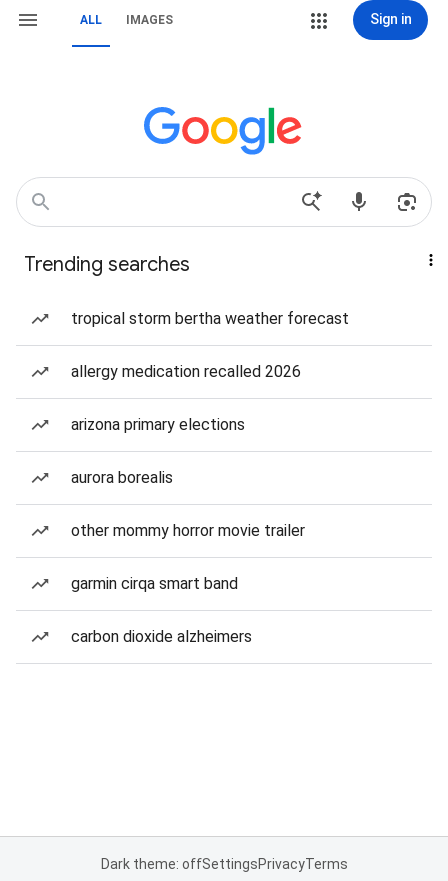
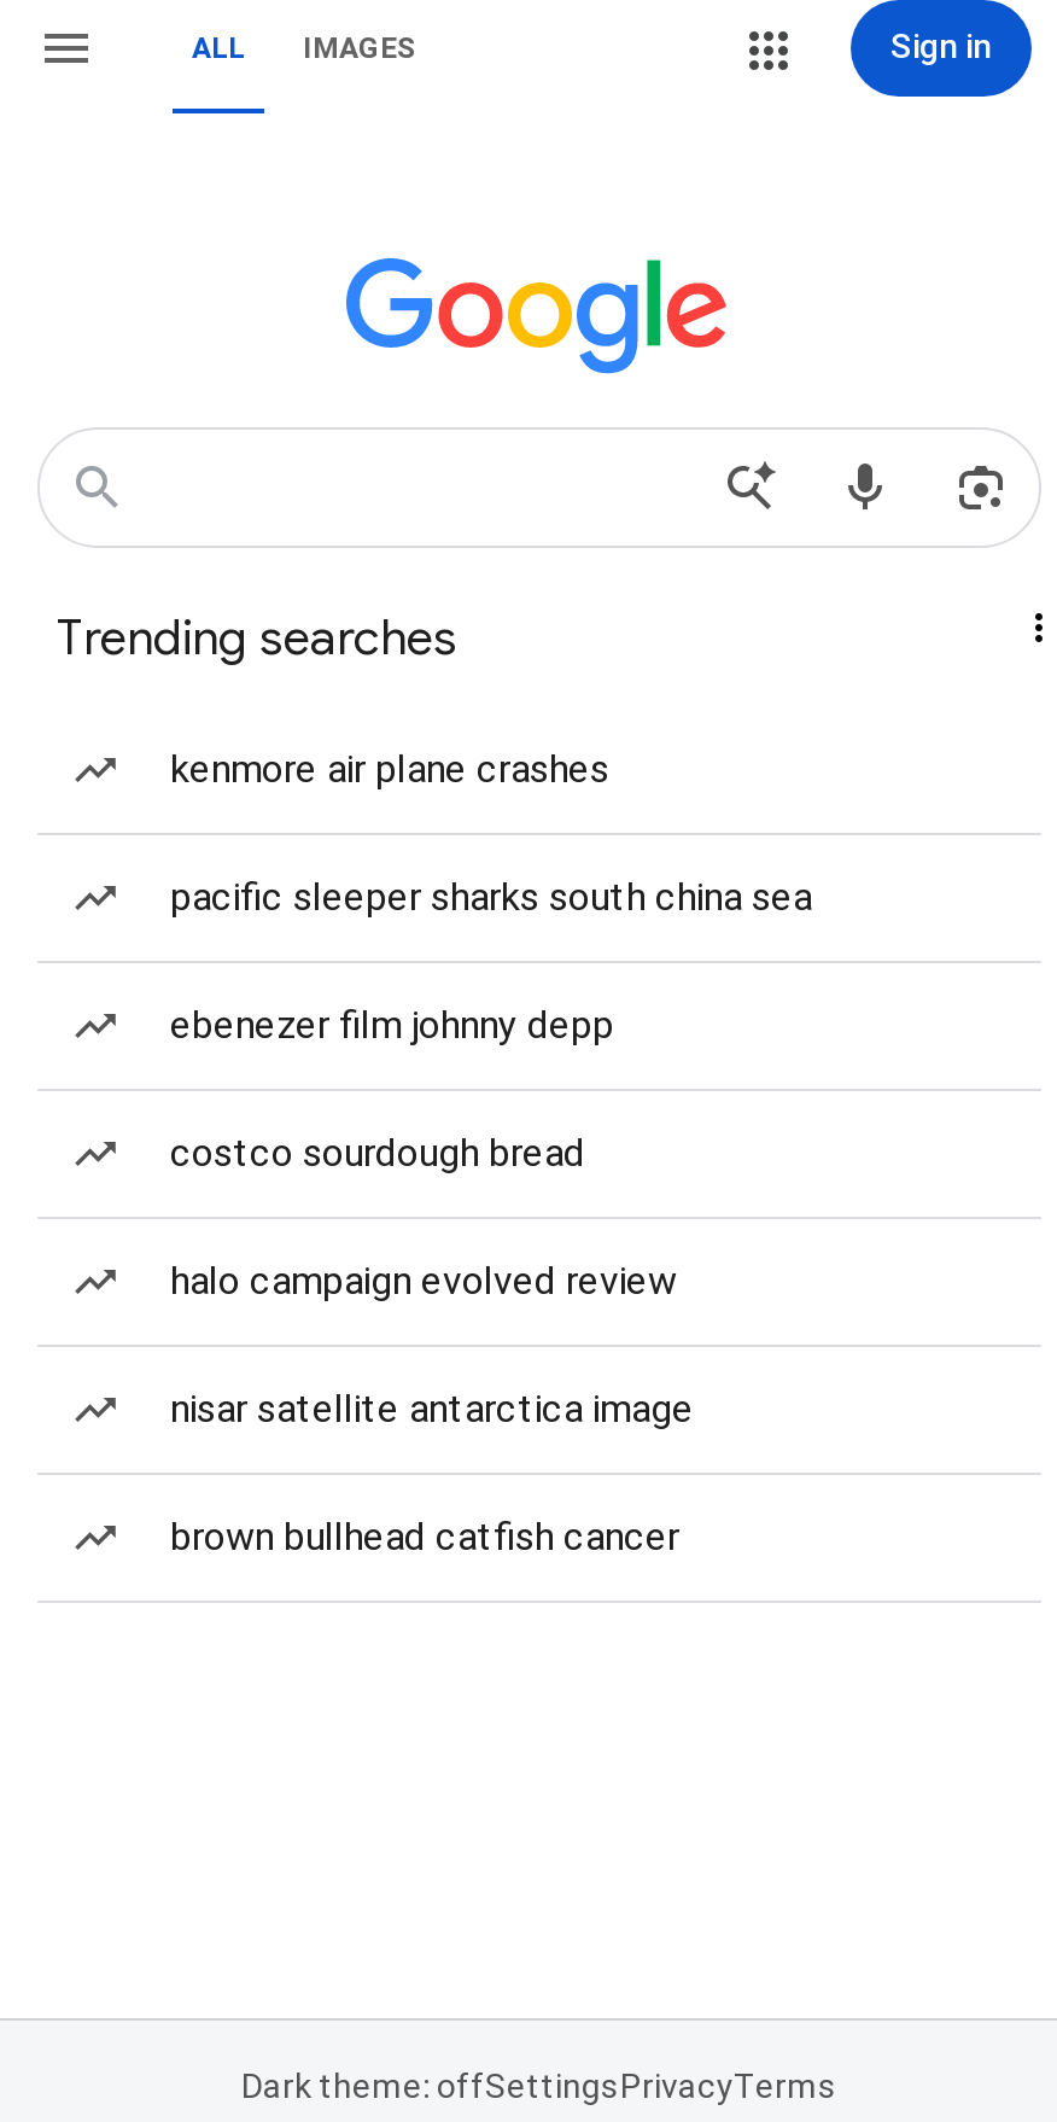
- tropical storm bertha weather forecast
+ kenmore air plane crashes

- allergy medication recalled 2026
+ pacific sleeper sharks south china sea

- arizona primary elections
+ ebenezer film johnny depp

- aurora borealis
+ costco sourdough bread

- other mommy horror movie trailer
+ halo campaign evolved review

- garmin cirqa smart band
+ nisar satellite antarctica image

- carbon dioxide alzheimers
+ brown bullhead catfish cancer
